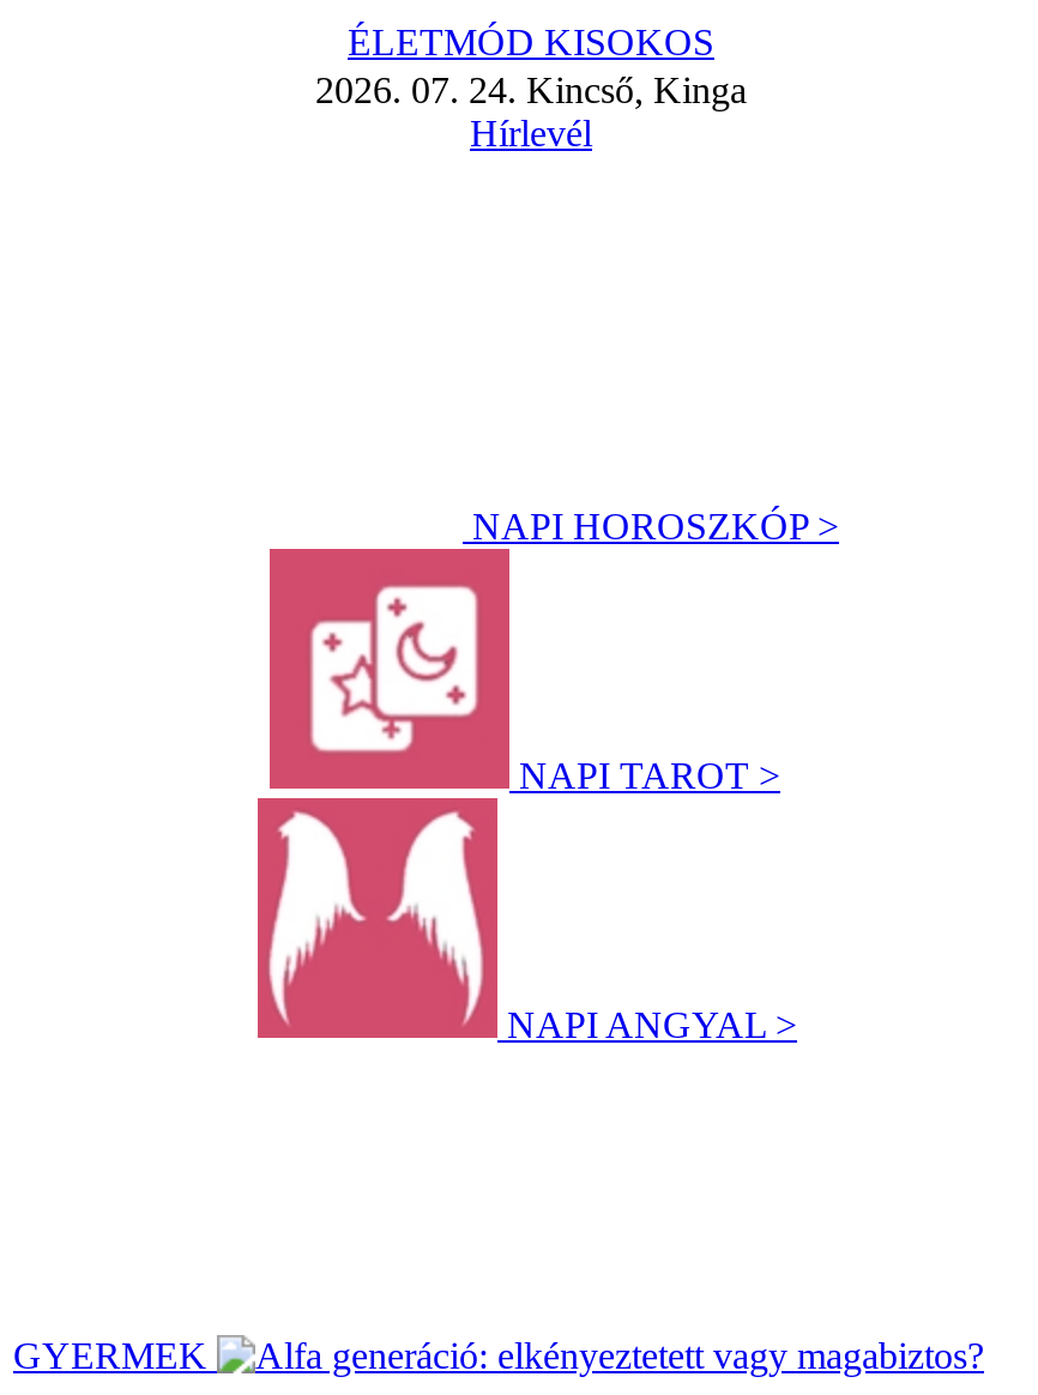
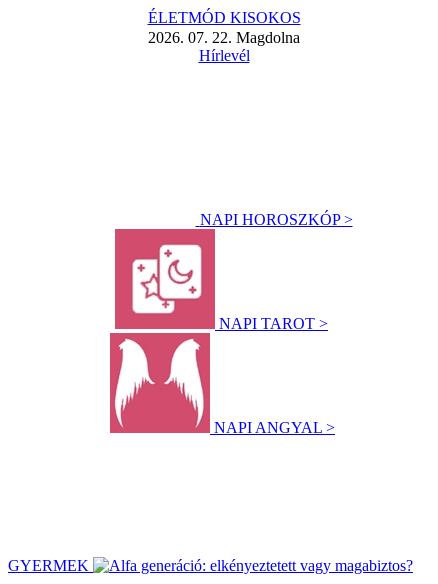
- 2026. 07. 24. Kincső, Kinga
+ 2026. 07. 22. Magdolna
